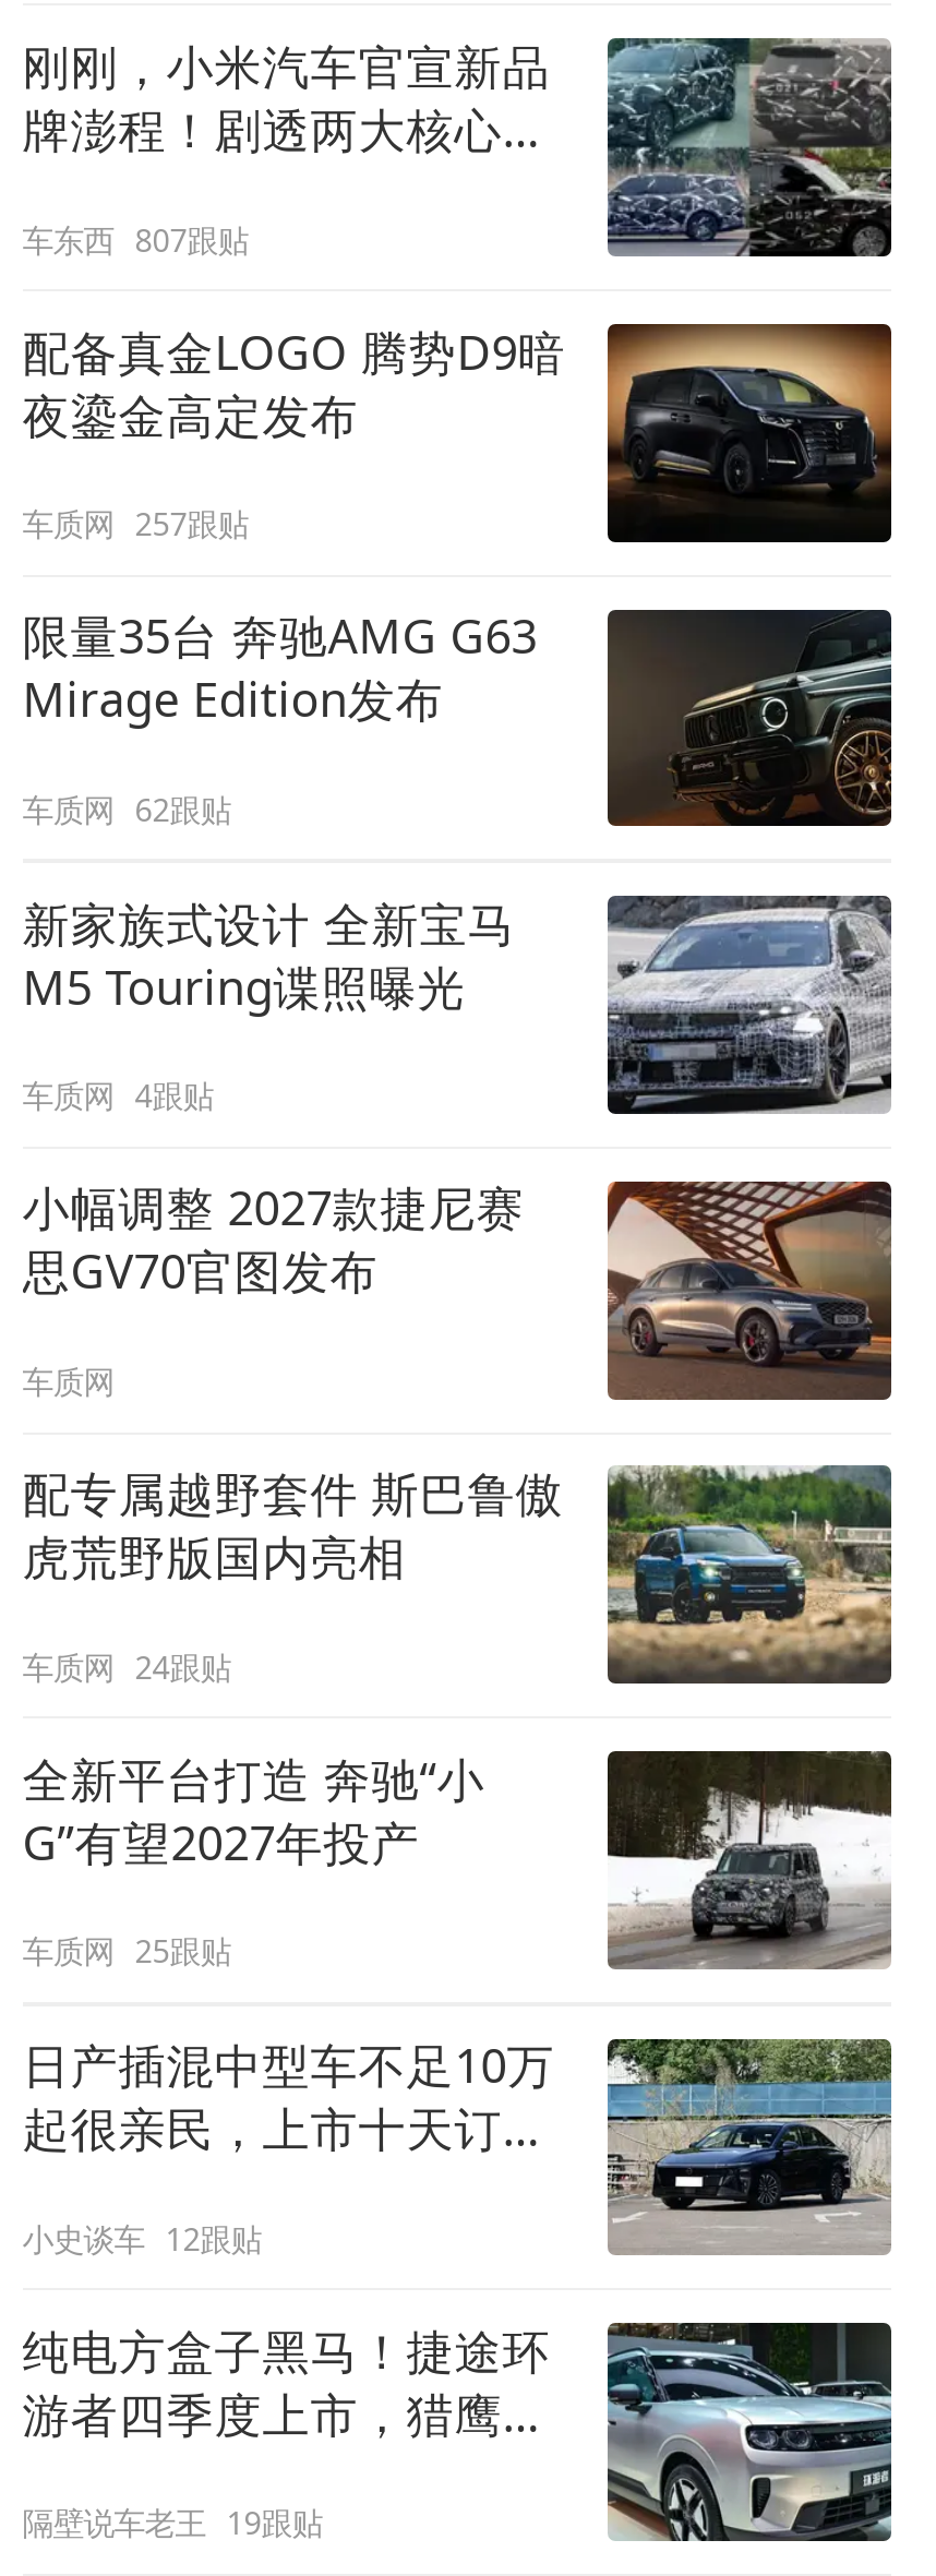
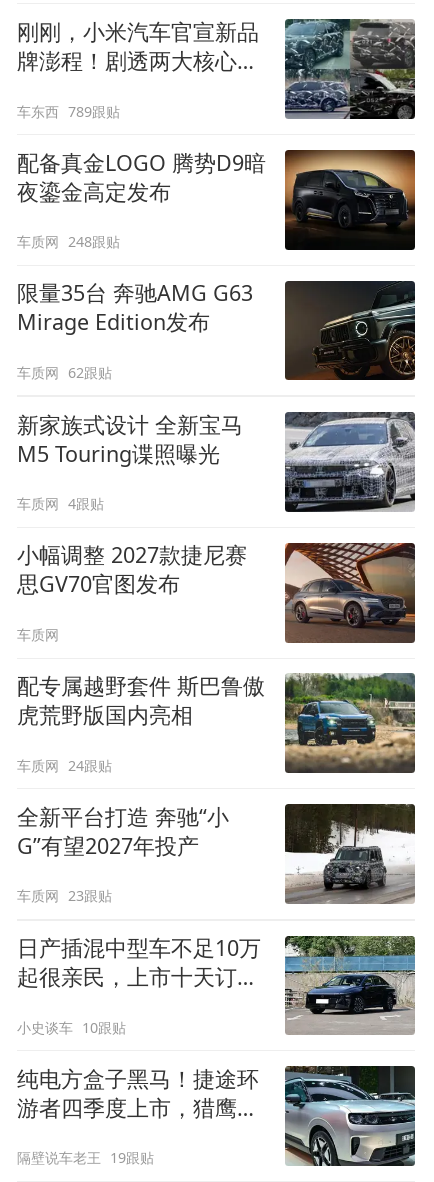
- 车东西 807跟贴
+ 车东西 789跟贴

- 车质网 257跟贴
+ 车质网 248跟贴

- 车质网 25跟贴
+ 车质网 23跟贴

- 小史谈车 12跟贴
+ 小史谈车 10跟贴
